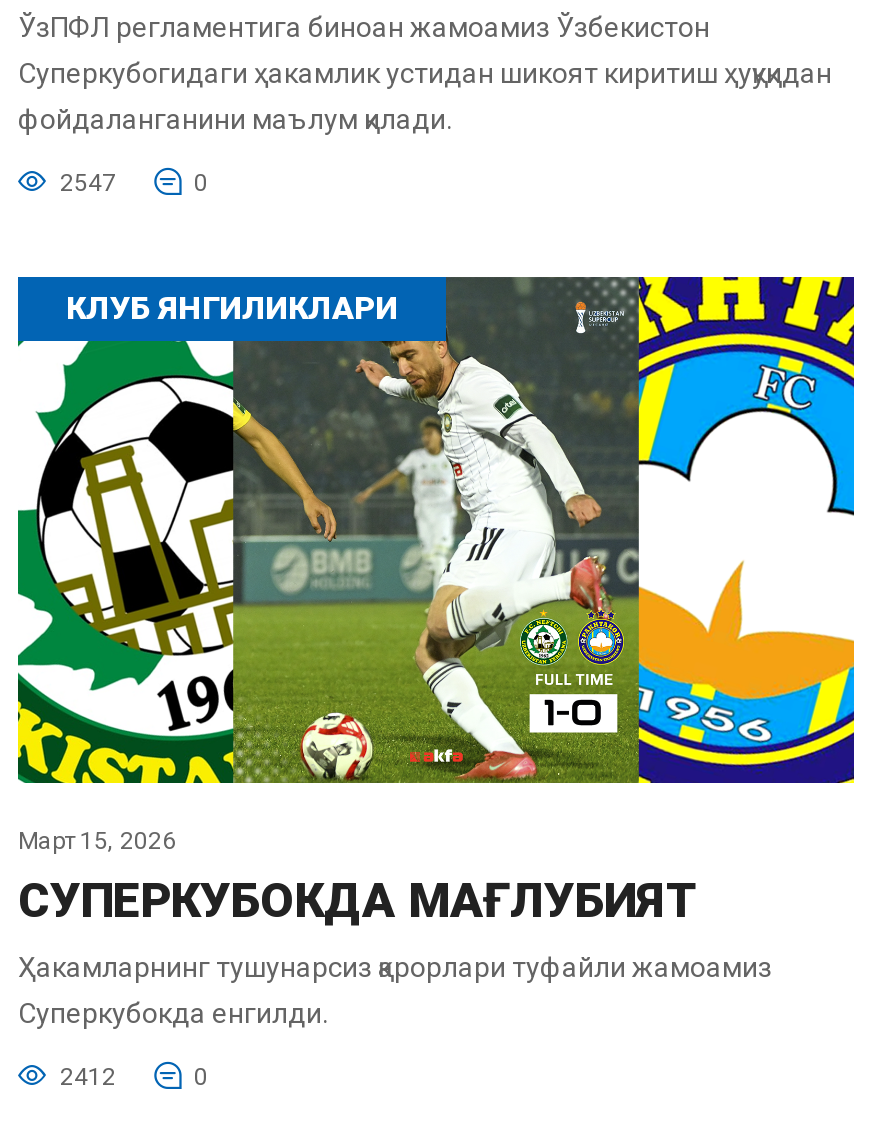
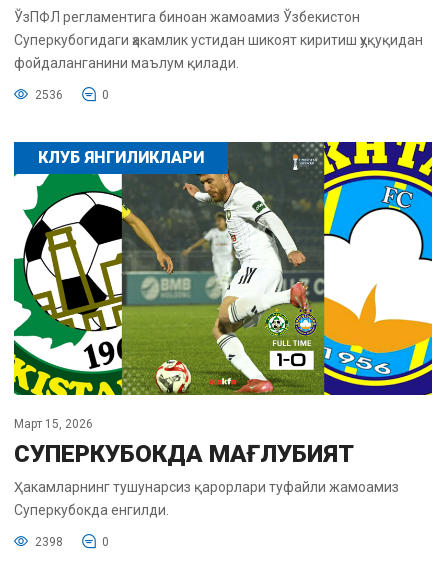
- 2547
+ 2536

- 2412
+ 2398
